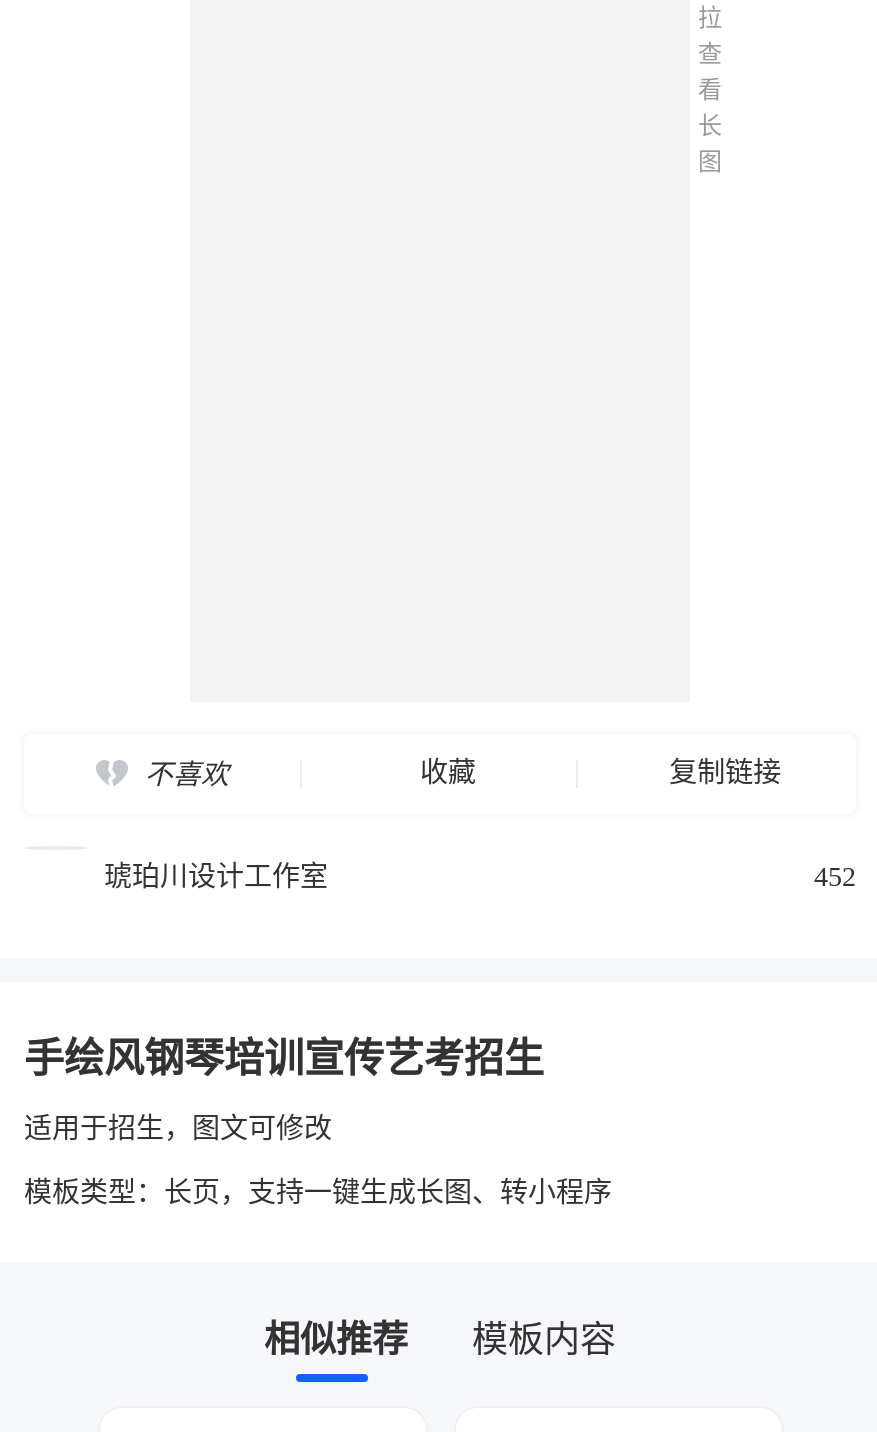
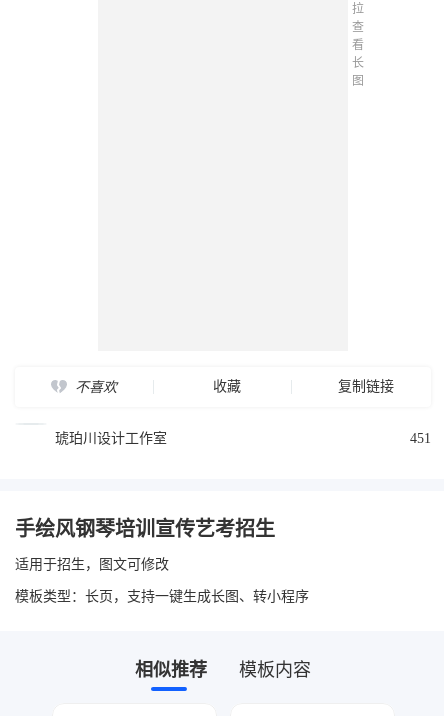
- 452
+ 451
